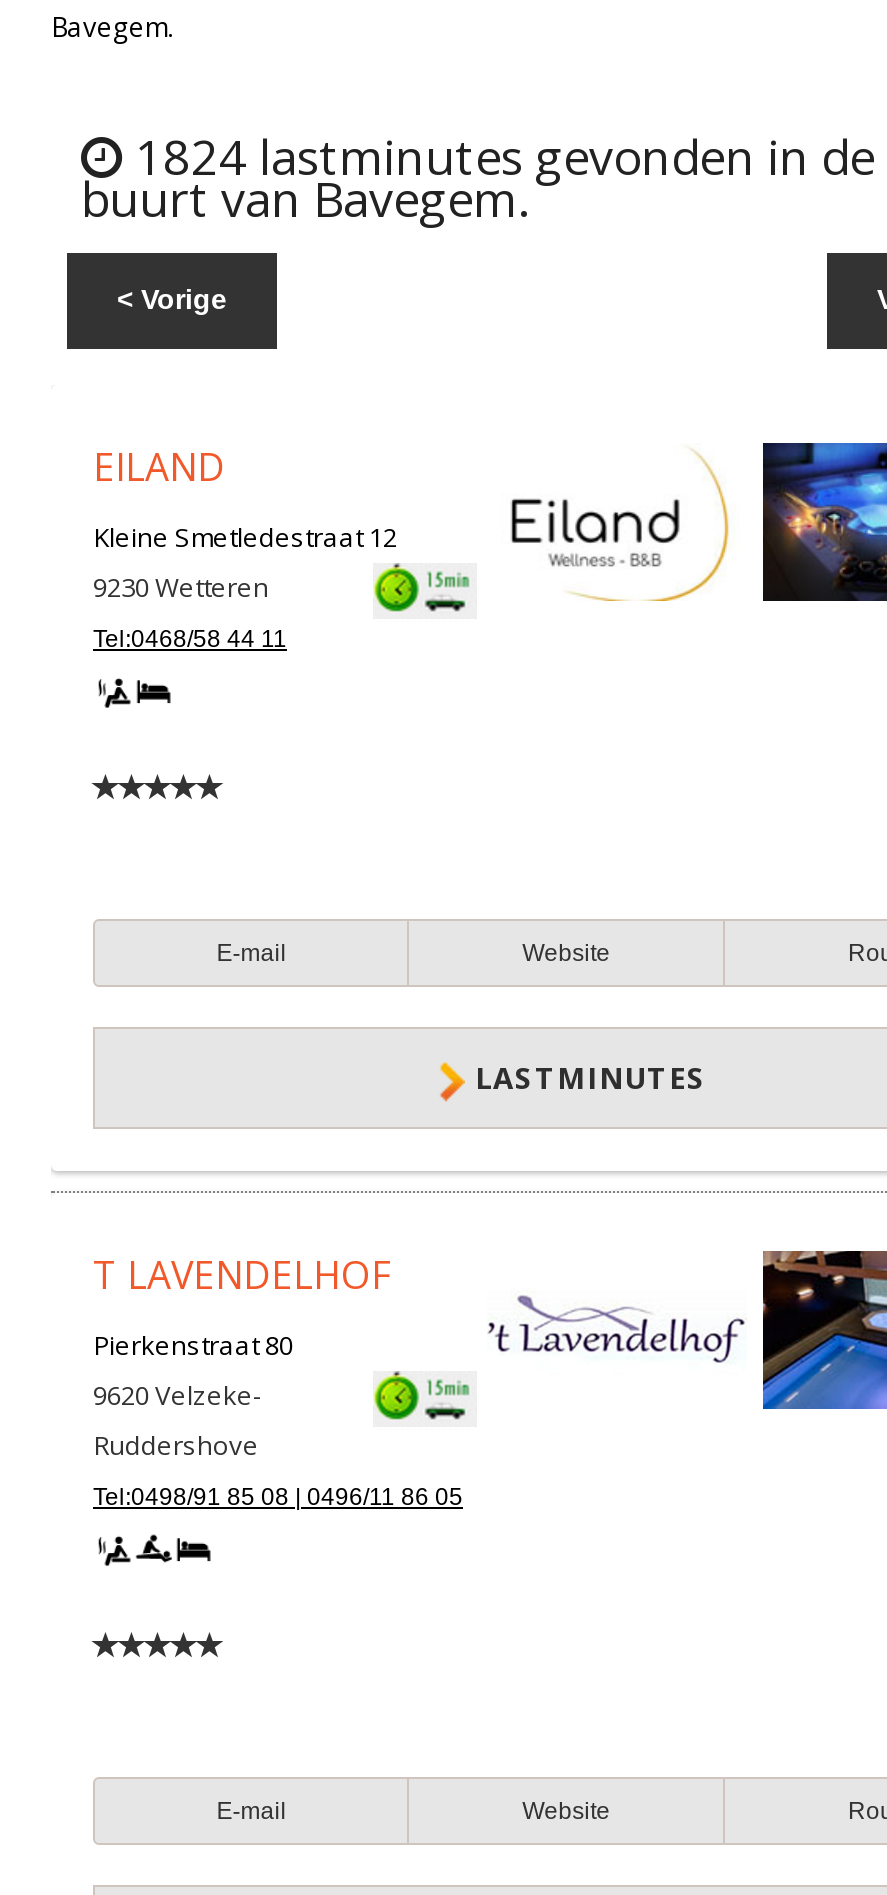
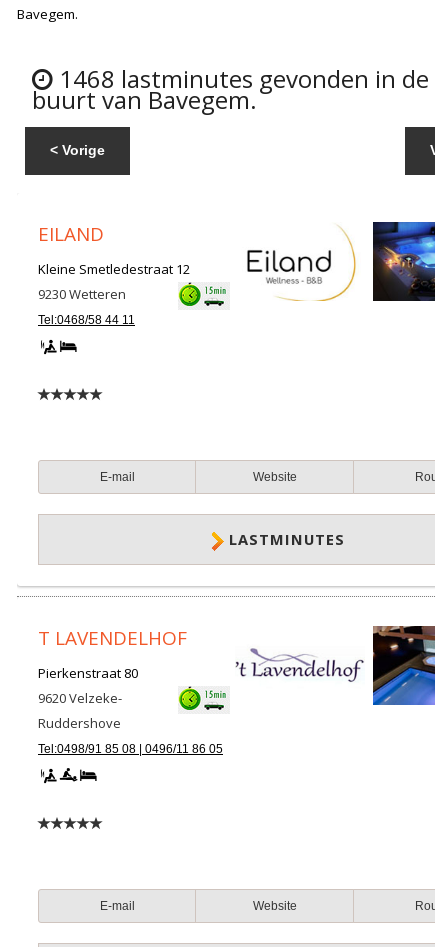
- 1824 lastminutes gevonden in de
+ 1468 lastminutes gevonden in de
